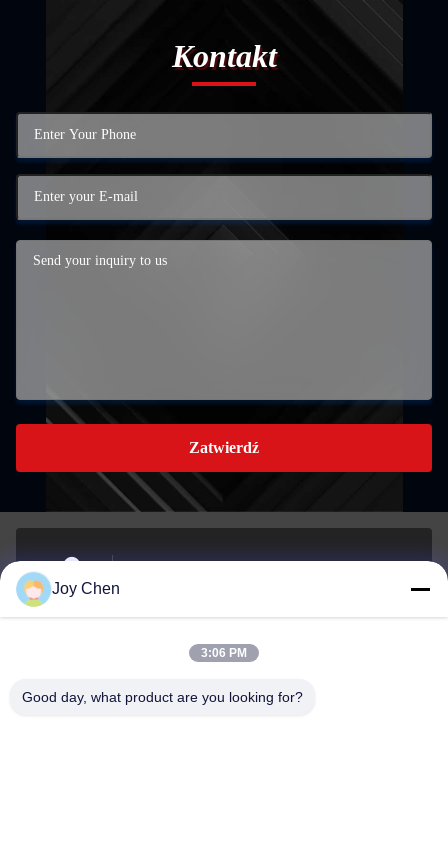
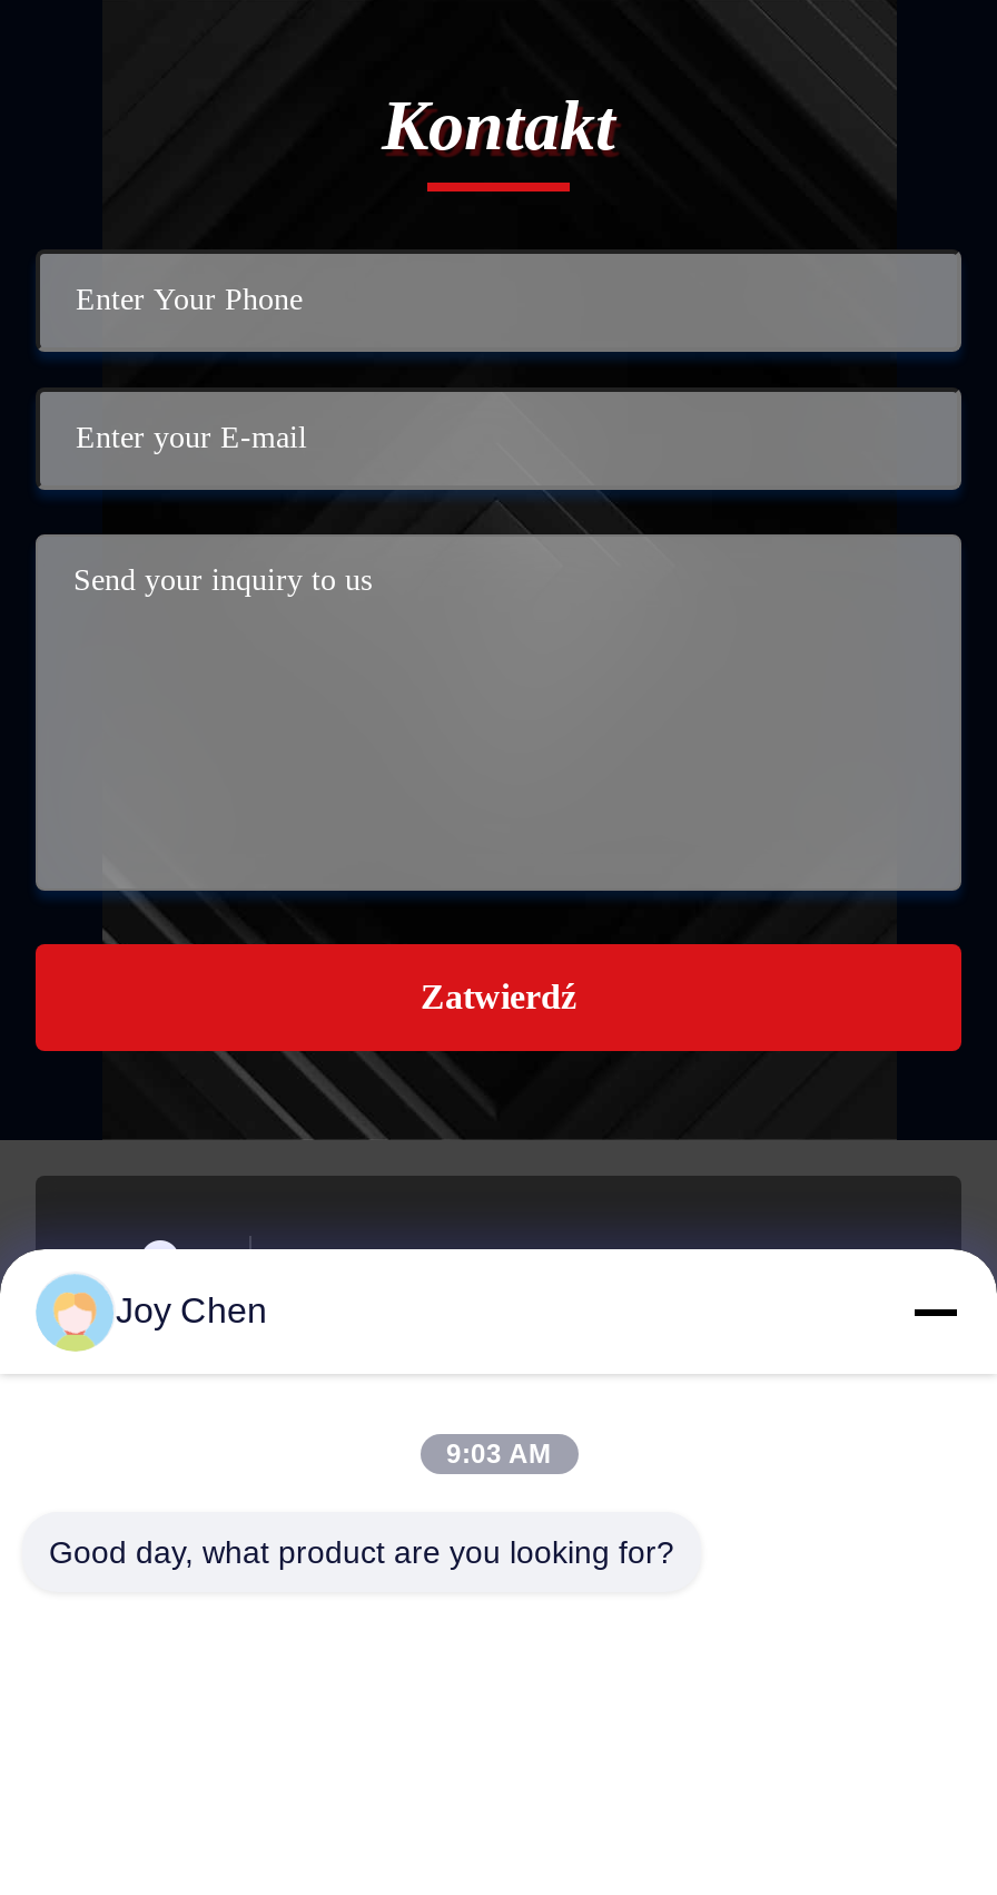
- 3:06 PM
+ 9:03 AM
